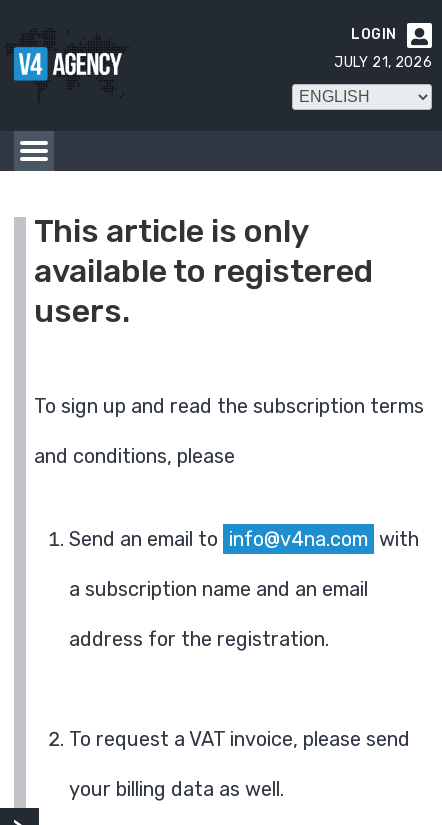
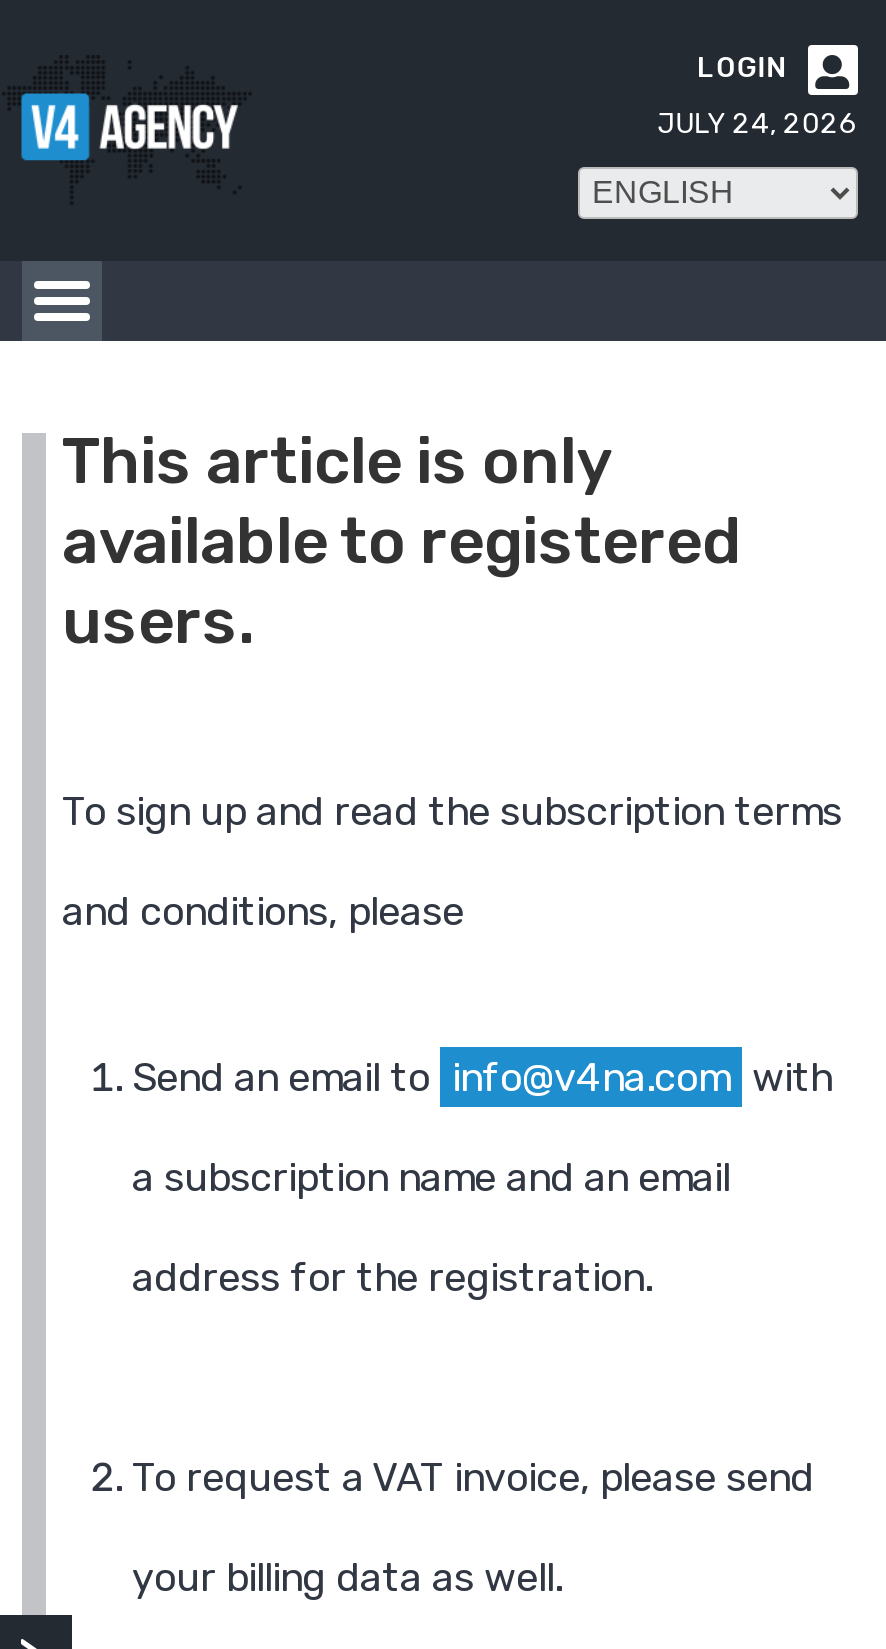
- JULY 21, 2026
+ JULY 24, 2026
